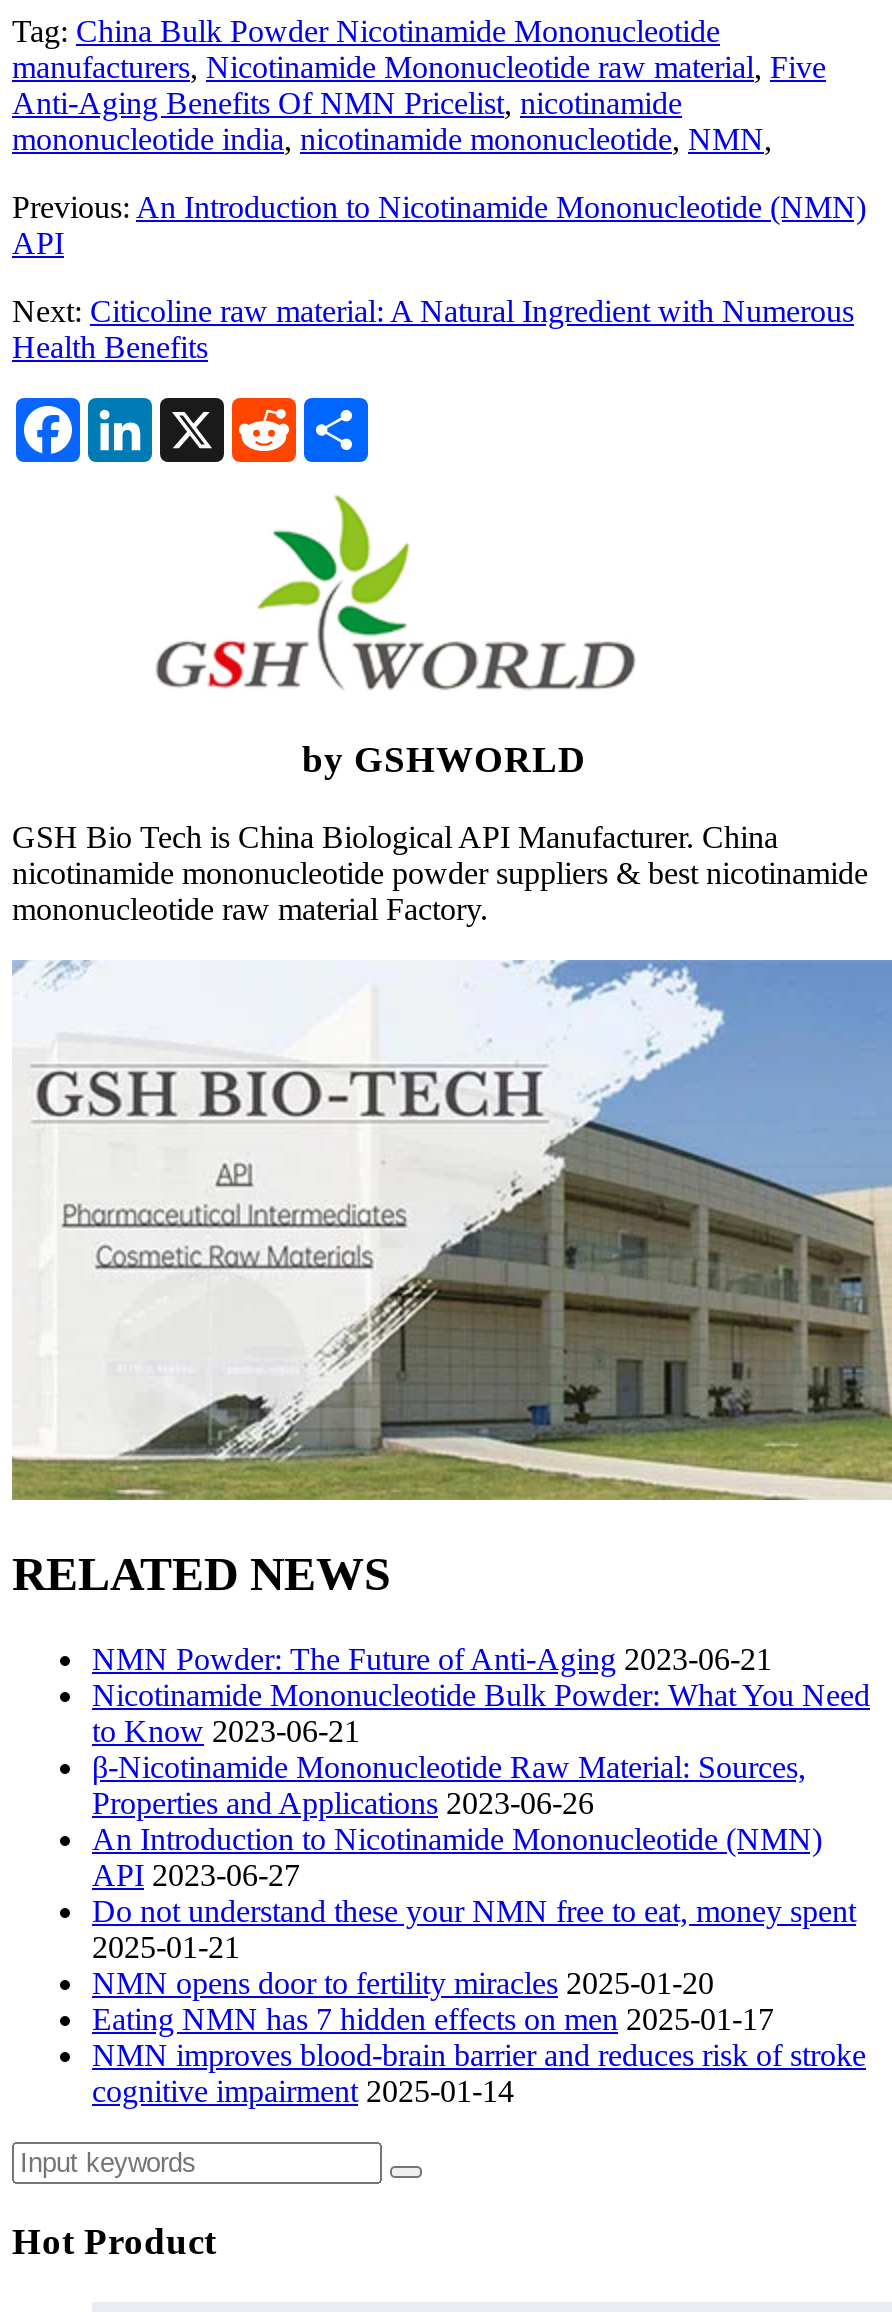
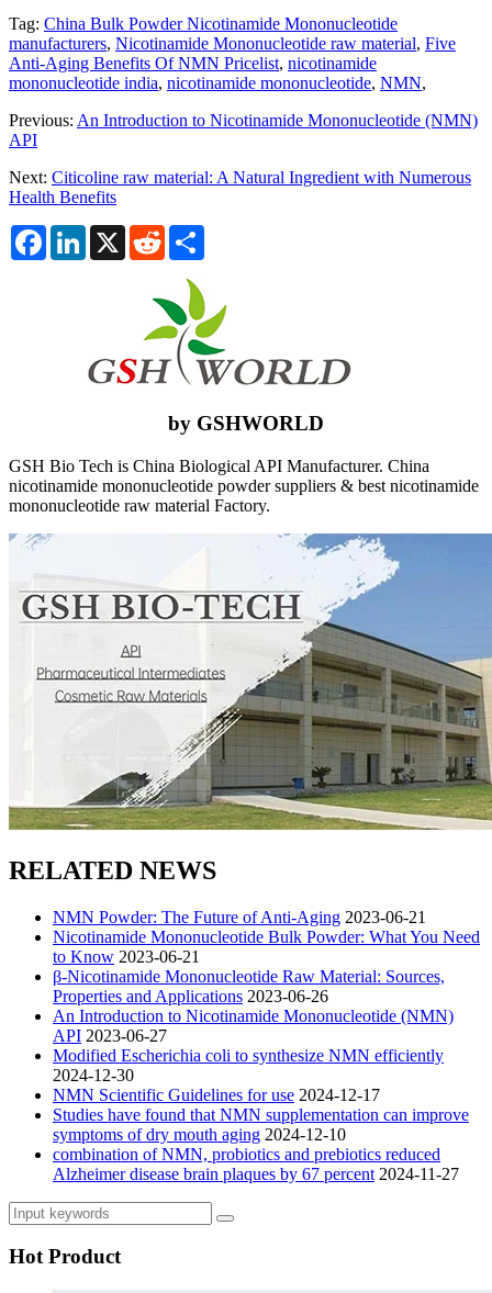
- Do not understand these your NMN free to eat, money spent
- 2025-01-21
- NMN opens door to fertility miracles 2025-01-20
- Eating NMN has 7 hidden effects on men 2025-01-17
- NMN improves blood-brain barrier and reduces risk of stroke
- cognitive impairment 2025-01-14
+ Modified Escherichia coli to synthesize NMN efficiently
+ 2024-12-30
+ NMN Scientific Guidelines for use 2024-12-17
+ Studies have found that NMN supplementation can improve
+ symptoms of dry mouth aging 2024-12-10
+ combination of NMN, probiotics and prebiotics reduced
+ Alzheimer disease brain plaques by 67 percent 2024-11-27
